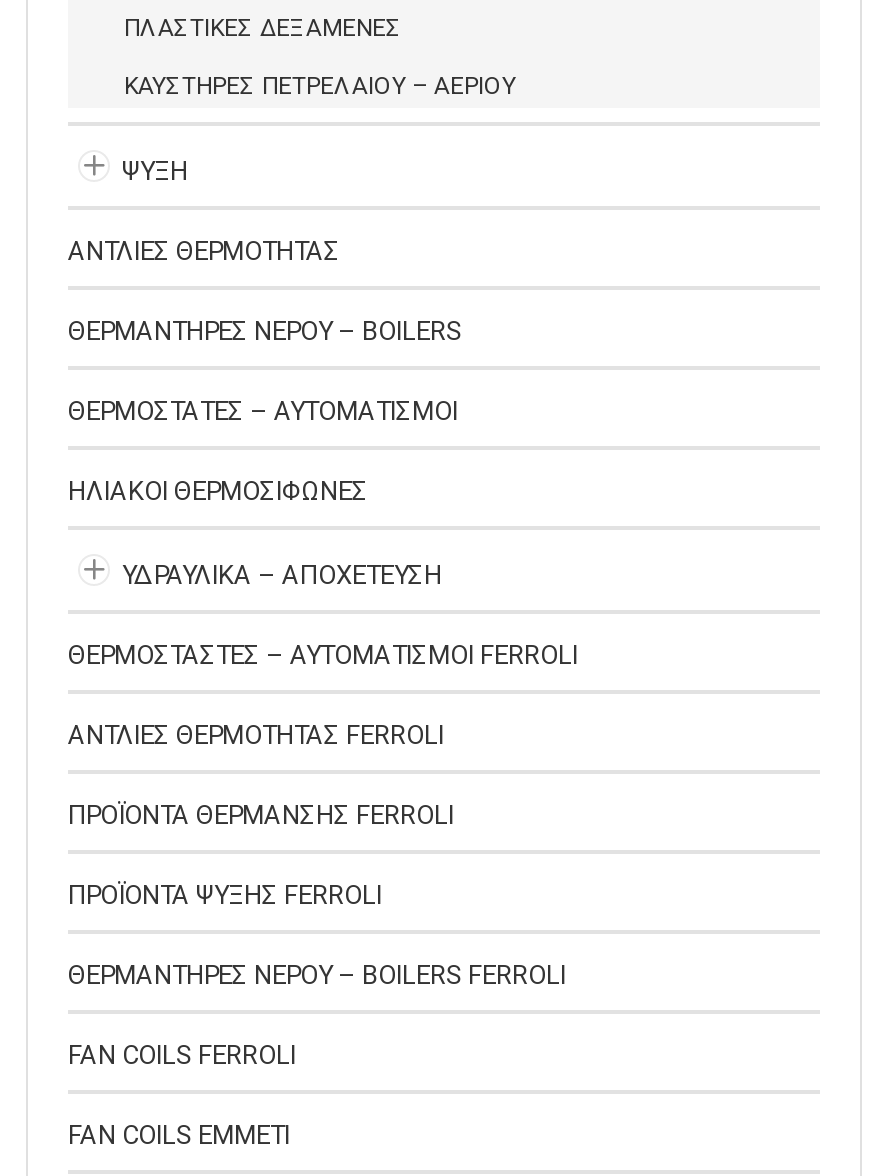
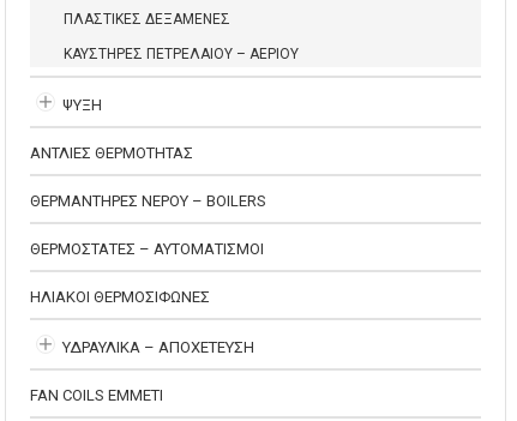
- ΘΕΡΜΟΣΤΑΣΤΕΣ – ΑΥΤΟΜΑΤΙΣΜΟΙ FERROLI
- ΑΝΤΛΙΕΣ ΘΕΡΜΟΤΗΤΑΣ FERROLI
- ΠΡΟΪΟΝΤΑ ΘΕΡΜΑΝΣΗΣ FERROLI
- ΠΡΟΪΟΝΤΑ ΨΥΞΗΣ FERROLI
- ΘΕΡΜΑΝΤΗΡΕΣ ΝΕΡΟΥ – BOILERS FERROLI
- FAN COILS FERROLI
